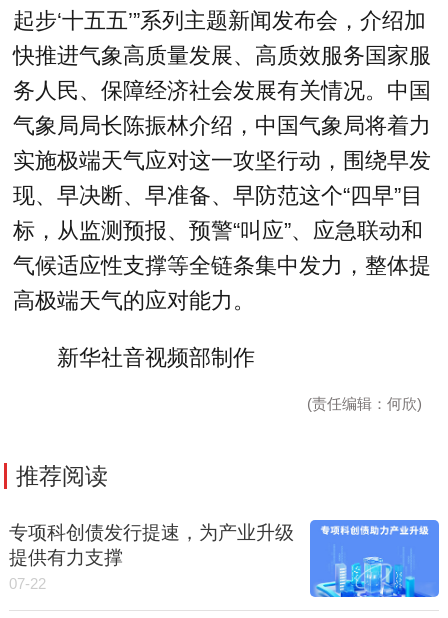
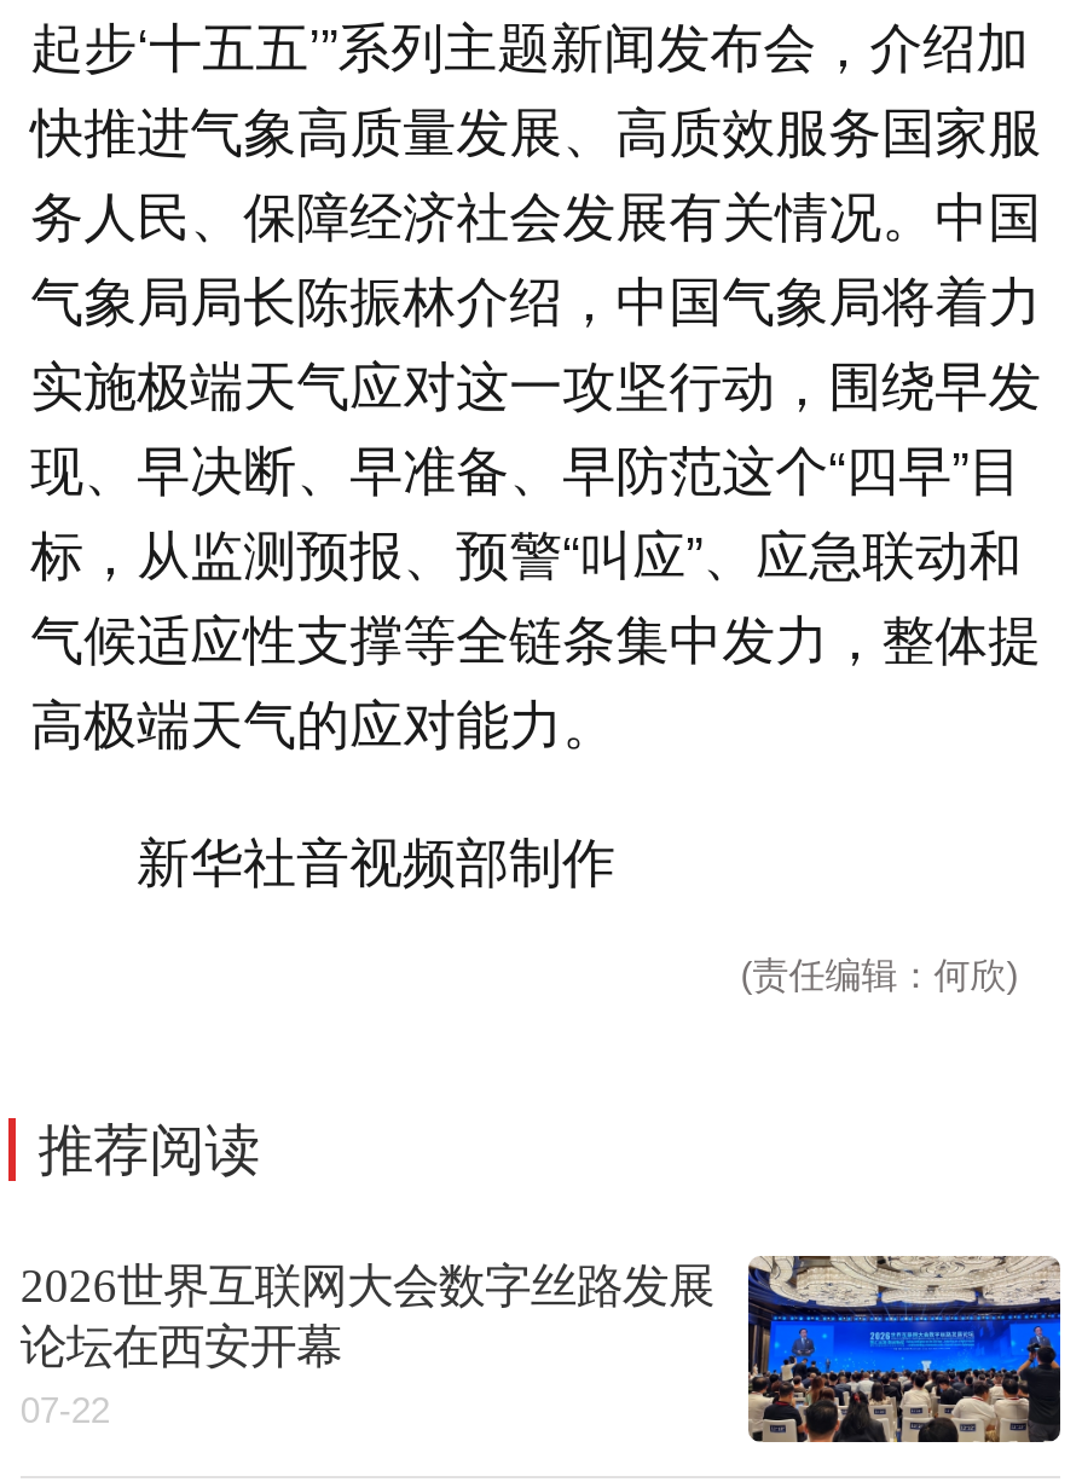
- [image]
- 专项科创债发行提速，为产业升级
- 提供有力支撑
+ [image]
+ 2026世界互联网大会数字丝路发展
+ 论坛在西安开幕
